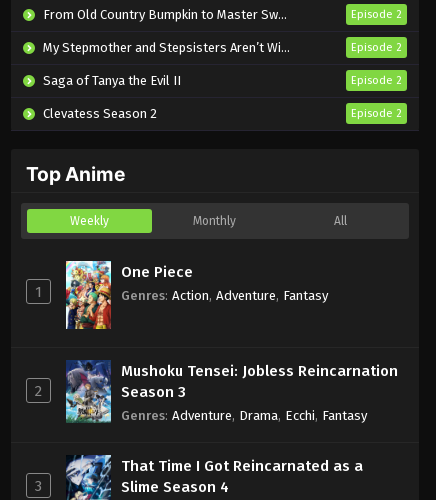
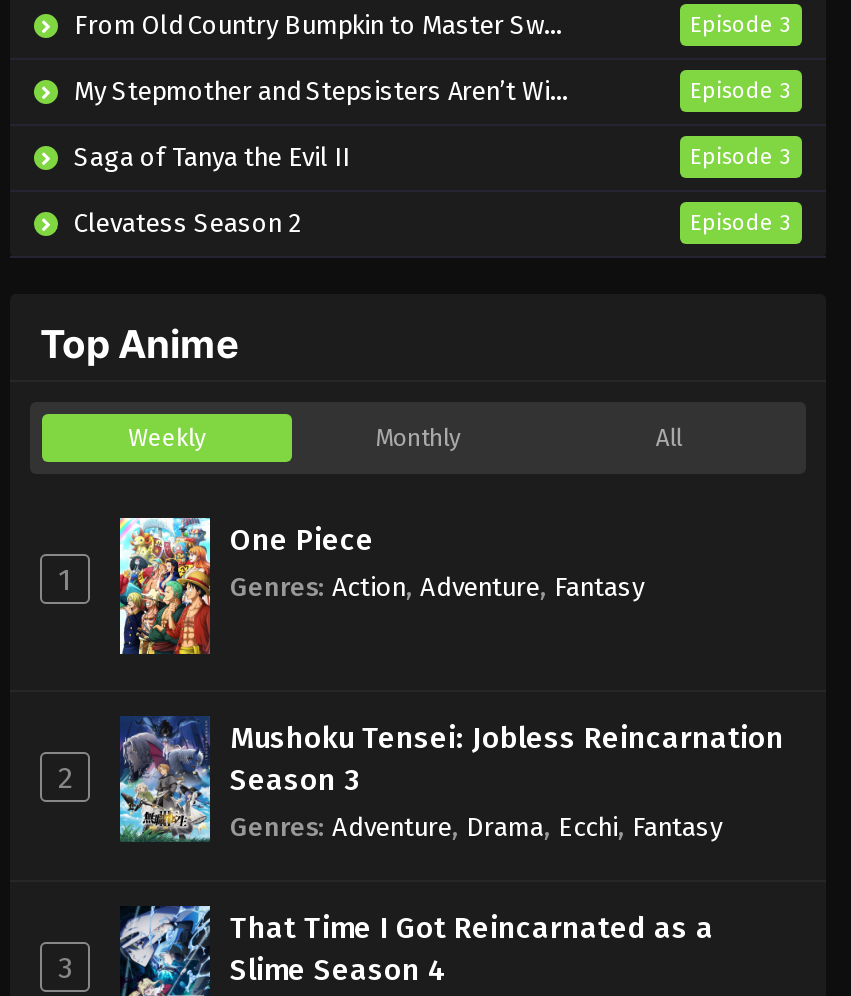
- Episode 2
+ Episode 3

- Episode 2
+ Episode 3

- Episode 2
+ Episode 3

- Episode 2
+ Episode 3
